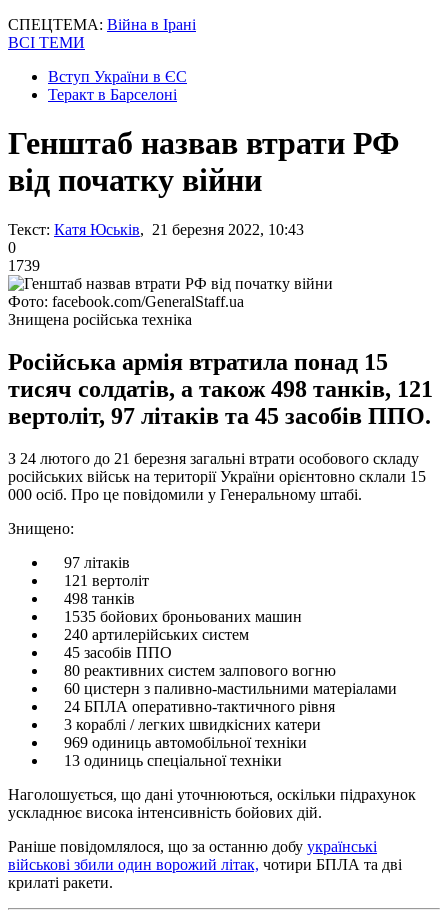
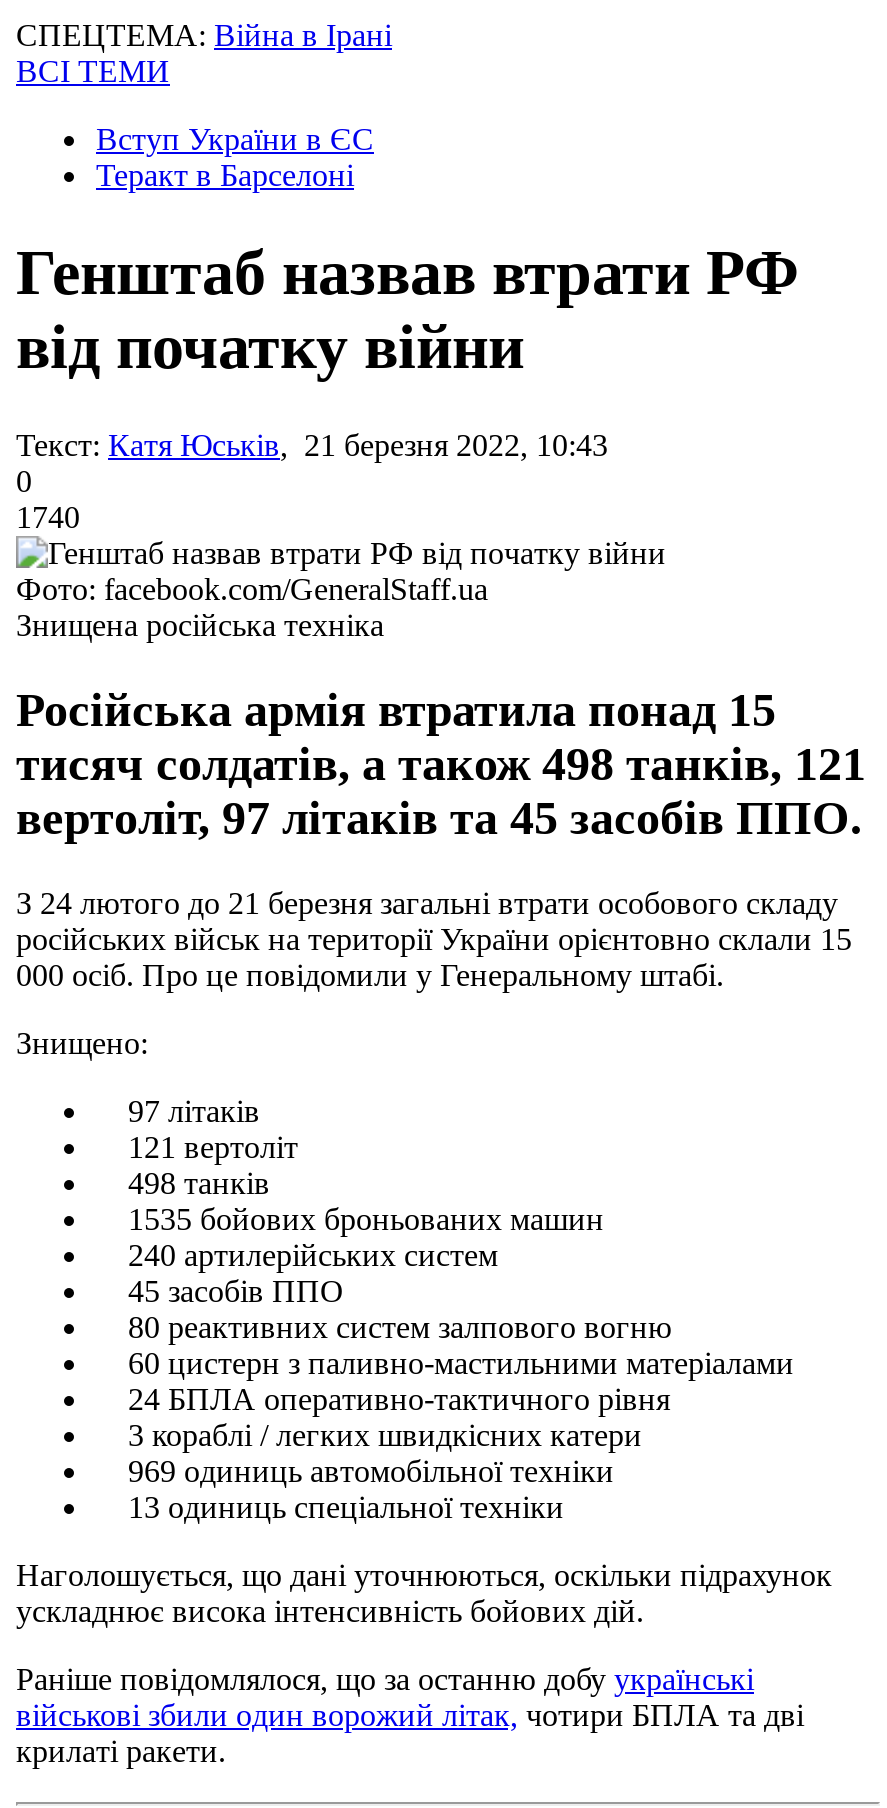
- 1739
+ 1740
